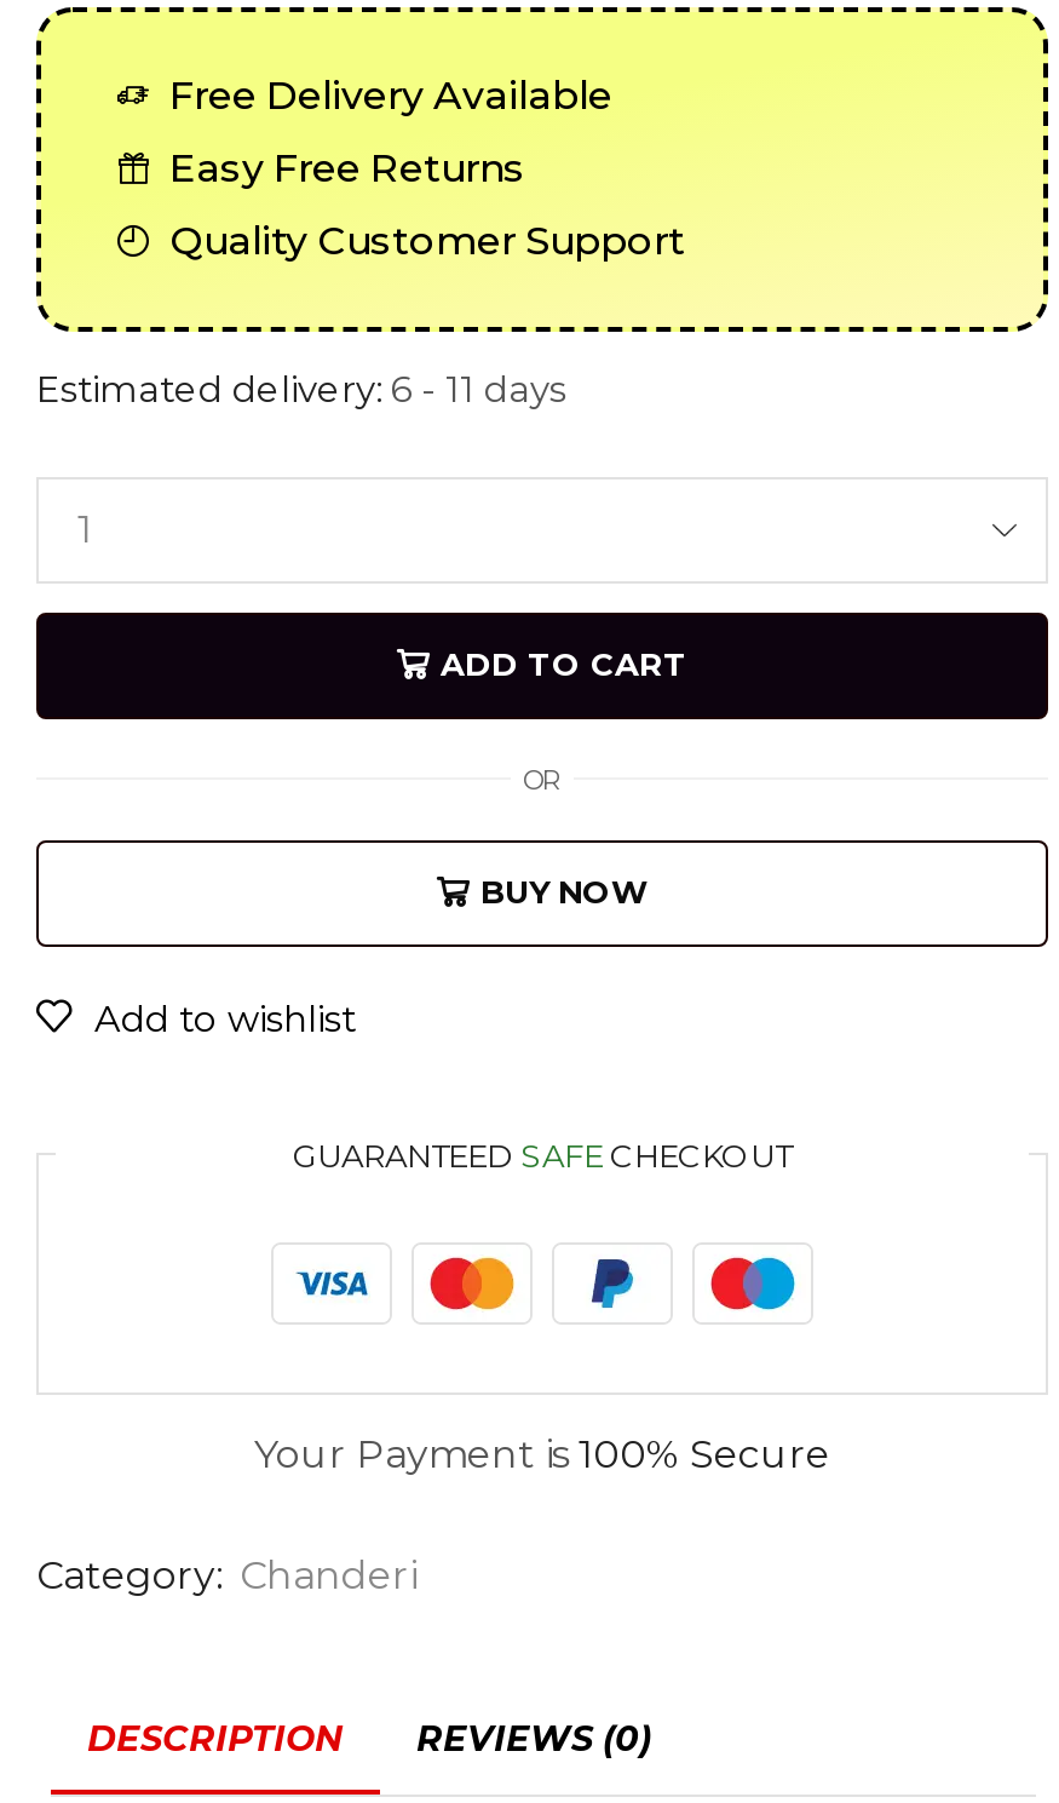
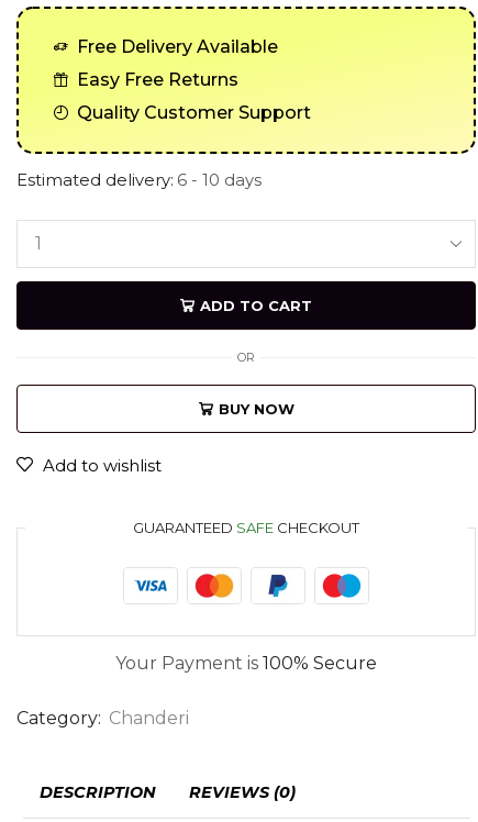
- Estimated delivery: 6 - 11 days
+ Estimated delivery: 6 - 10 days
